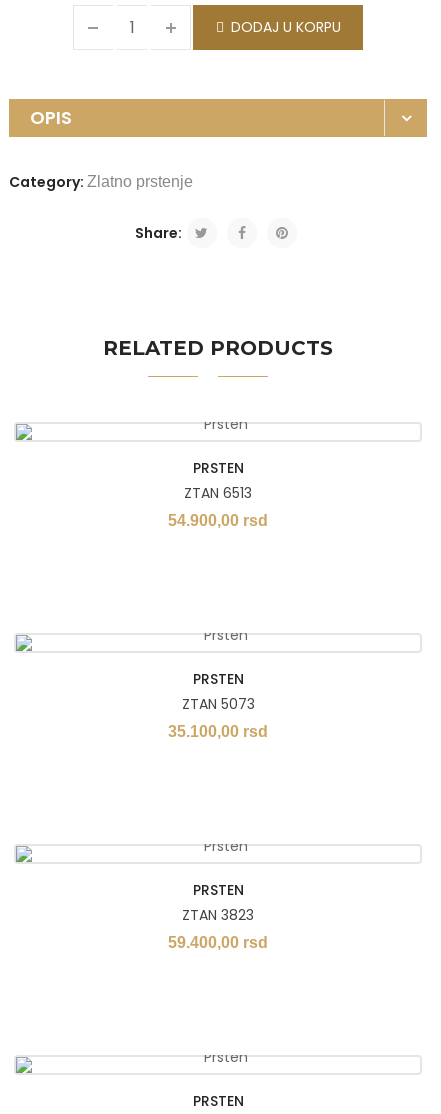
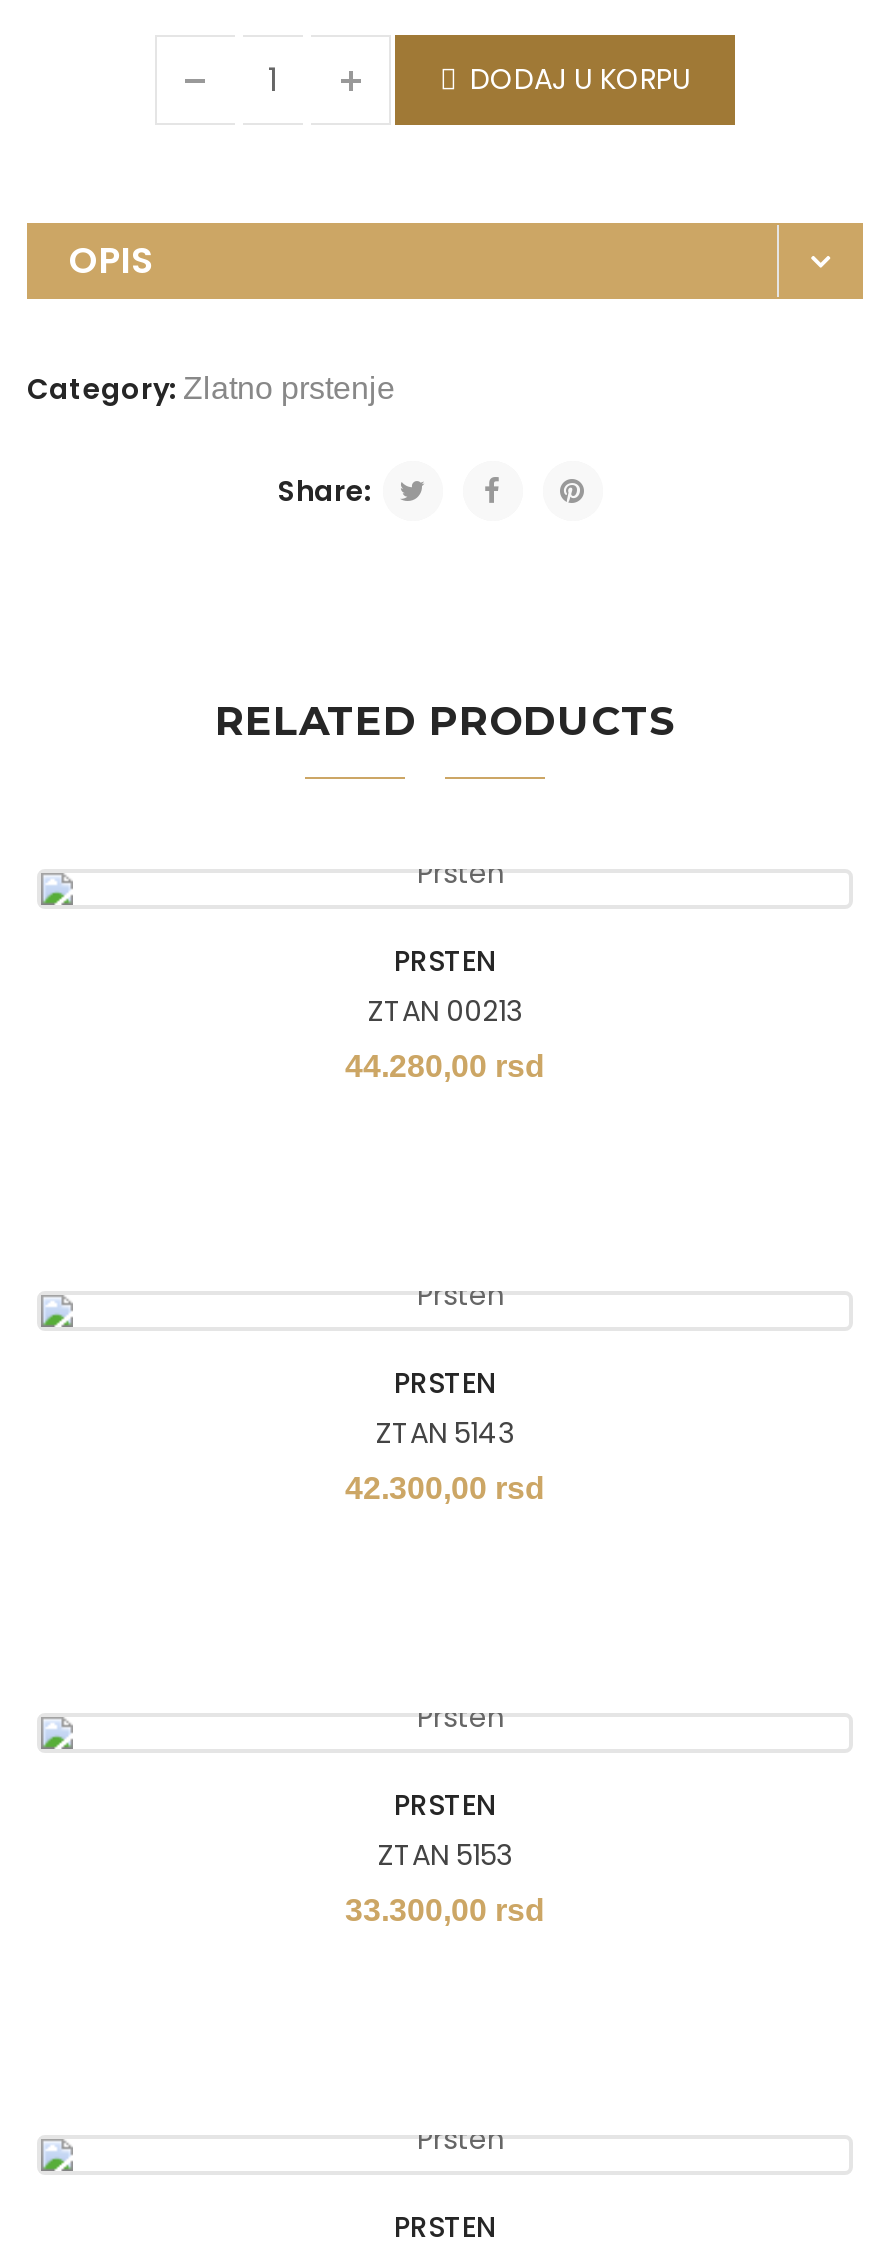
- ZTAN 6513
+ ZTAN 00213

- 54.900,00 rsd
+ 44.280,00 rsd

- ZTAN 5073
+ ZTAN 5143

- 35.100,00 rsd
+ 42.300,00 rsd

- ZTAN 3823
+ ZTAN 5153

- 59.400,00 rsd
+ 33.300,00 rsd
